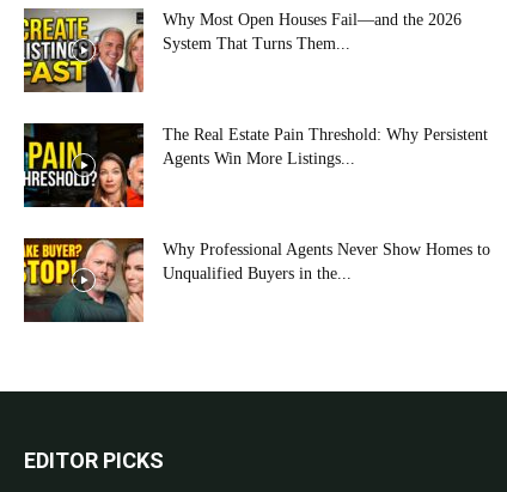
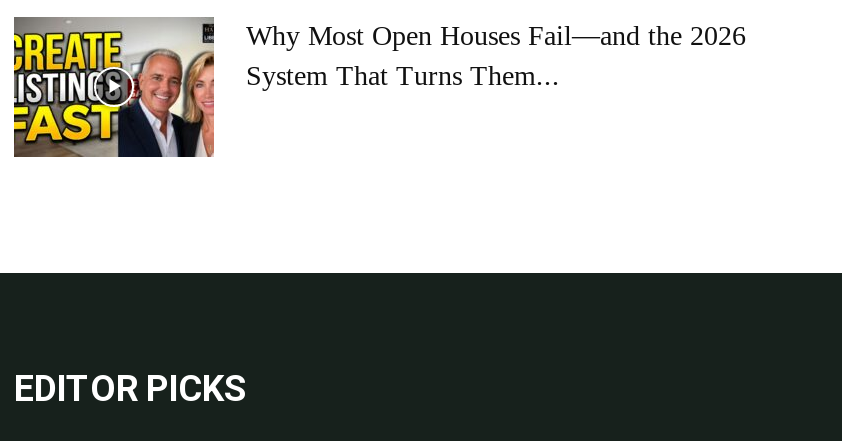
- [image]
- The Real Estate Pain Threshold: Why Persistent
- Agents Win More Listings...

- [image]
- Why Professional Agents Never Show Homes to
- Unqualified Buyers in the...
